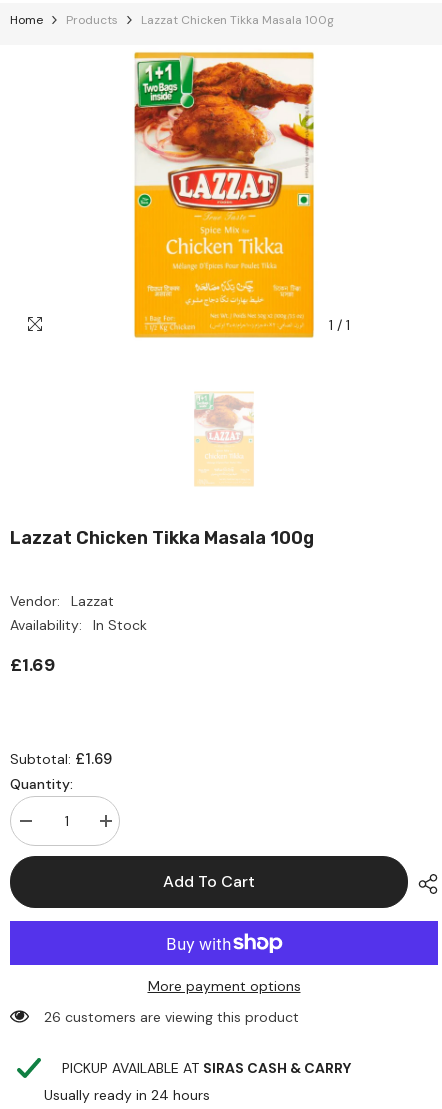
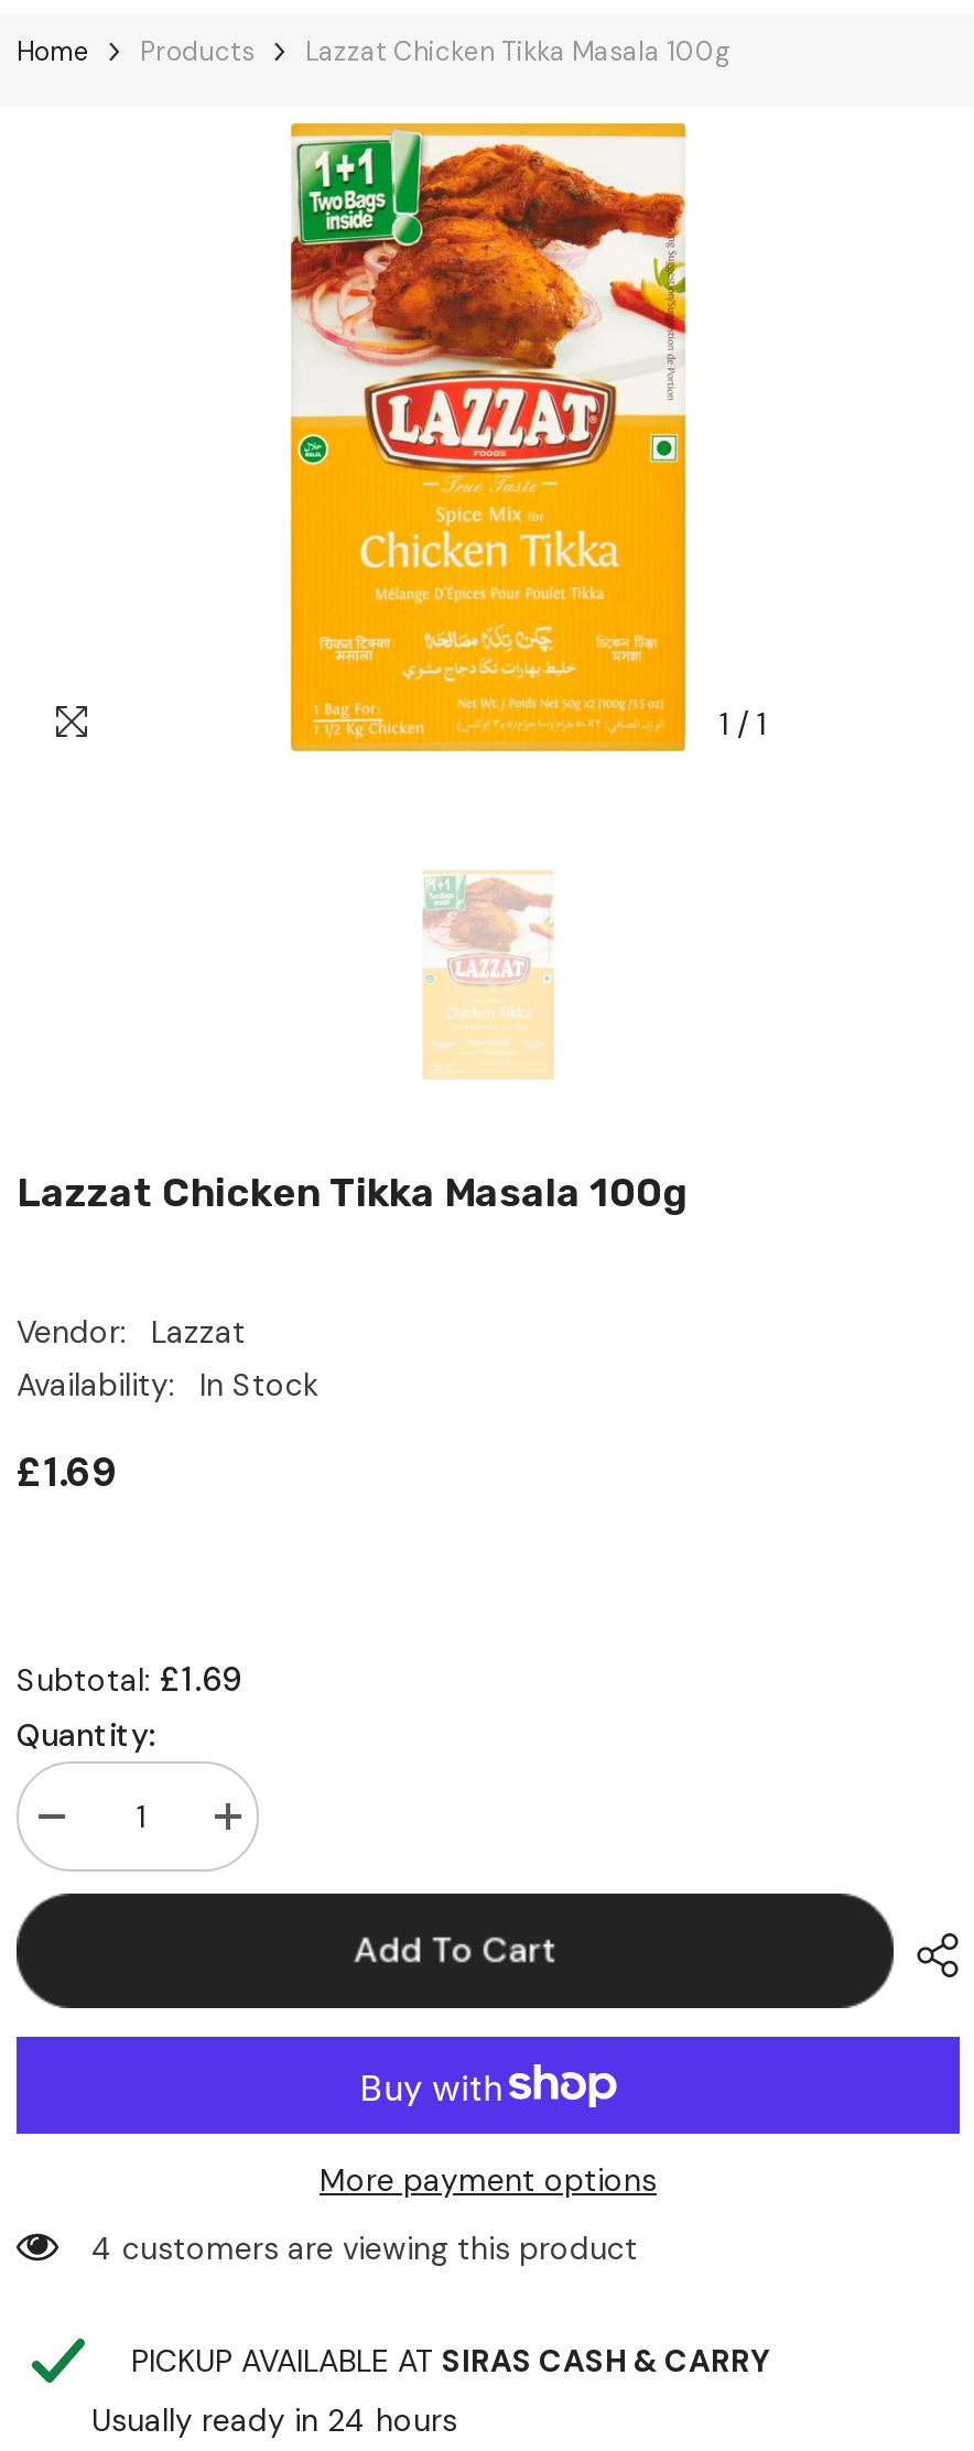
- 26 customers are viewing this product
+ 4 customers are viewing this product
